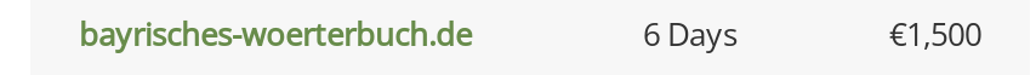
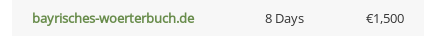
- 6 Days
+ 8 Days
